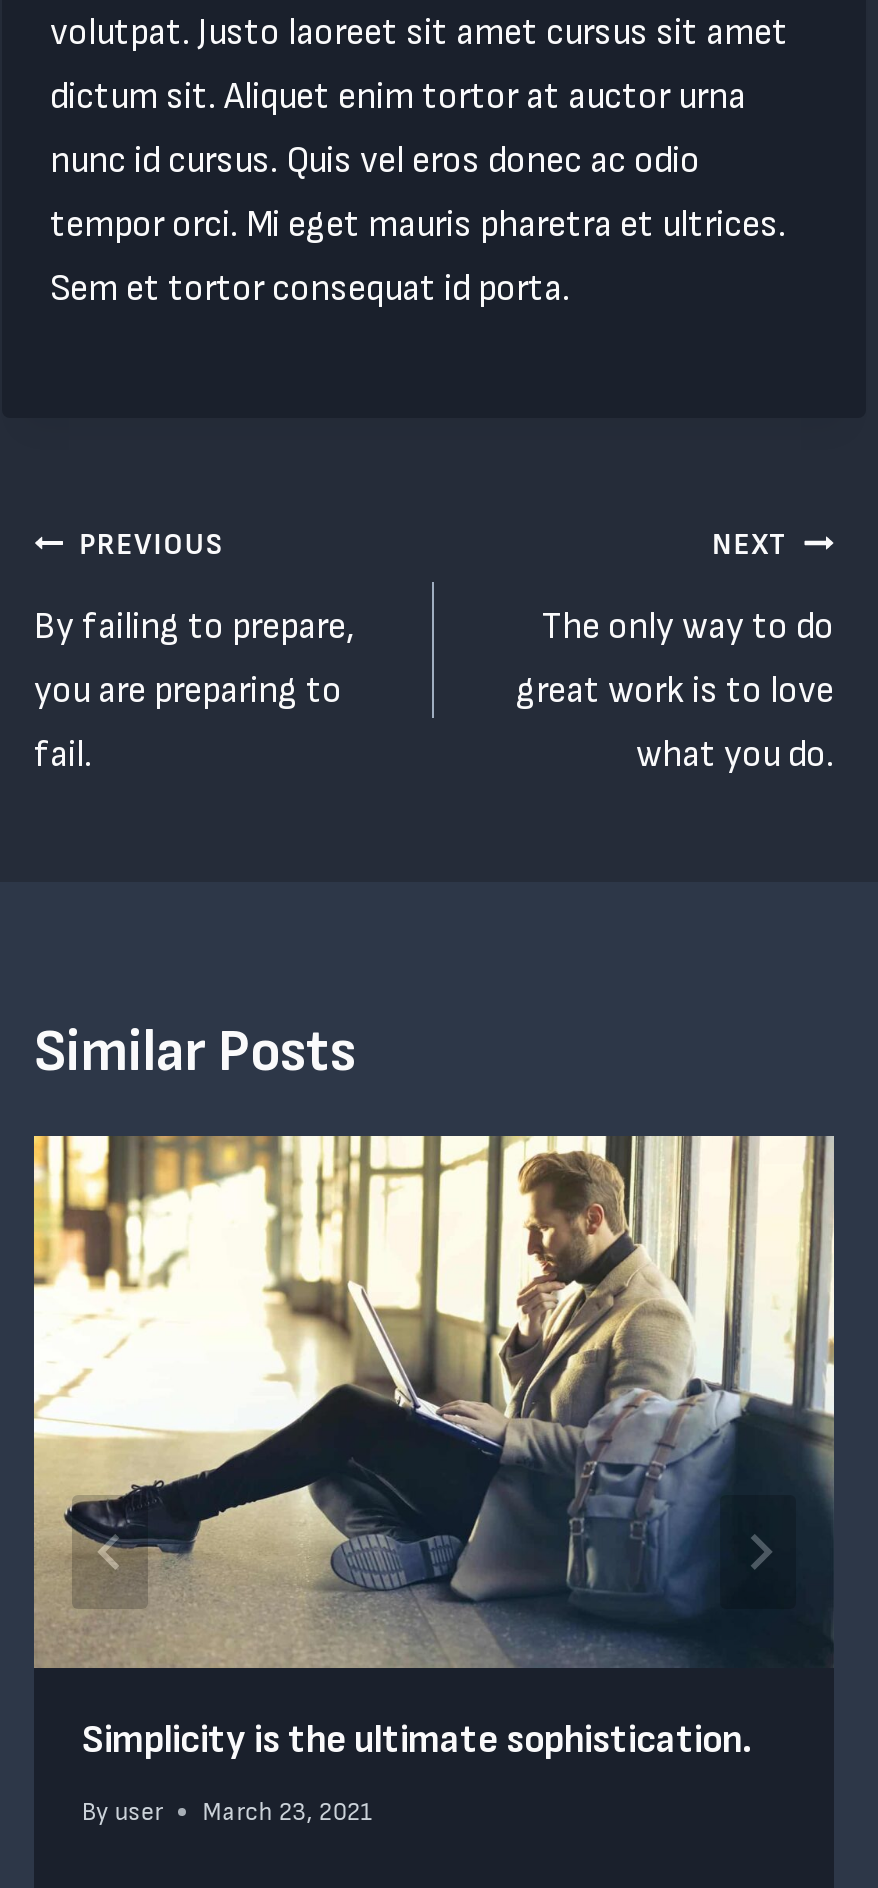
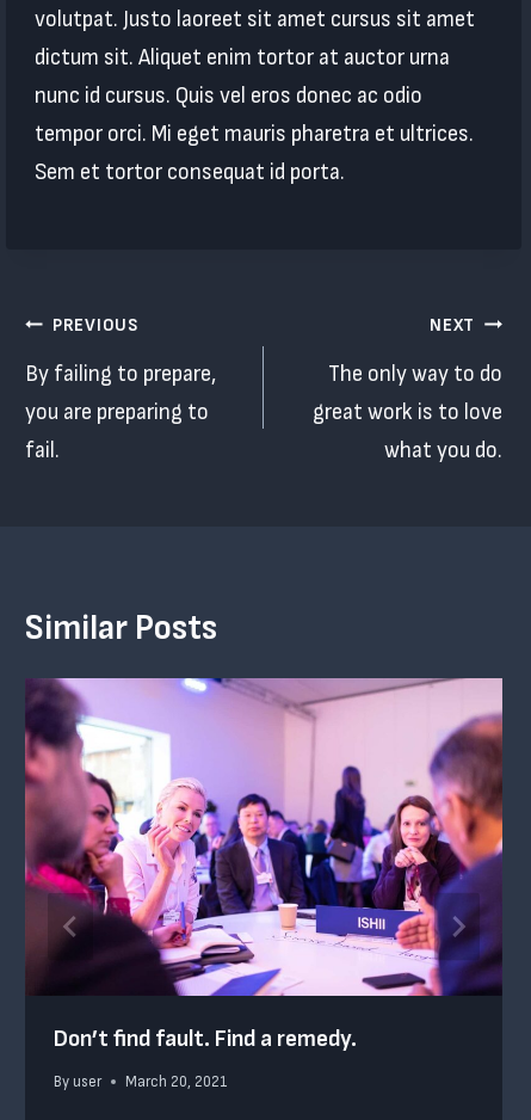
- [image]
- Simplicity is the ultimate sophistication.
+ [image]
+ Don’t find fault. Find a remedy.

- By user March 23, 2021
+ By user March 20, 2021
